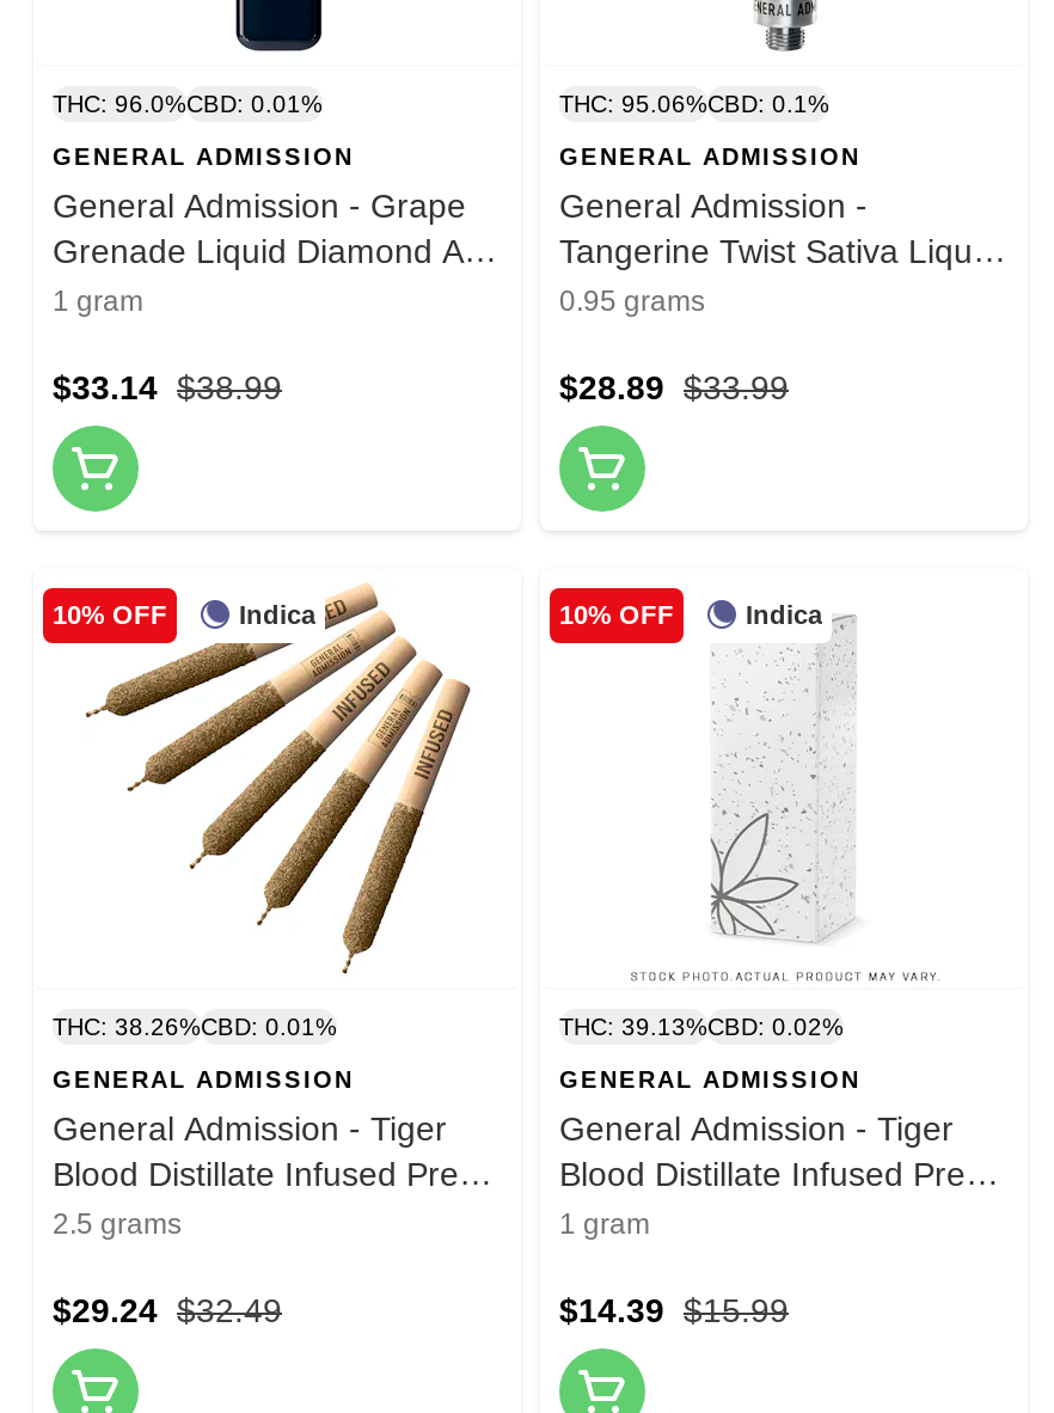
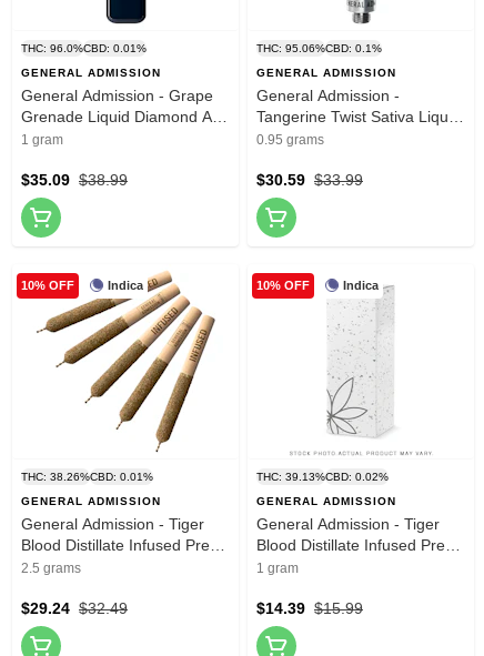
- $33.14 $38.99
+ $35.09 $38.99

- $28.89 $33.99
+ $30.59 $33.99
